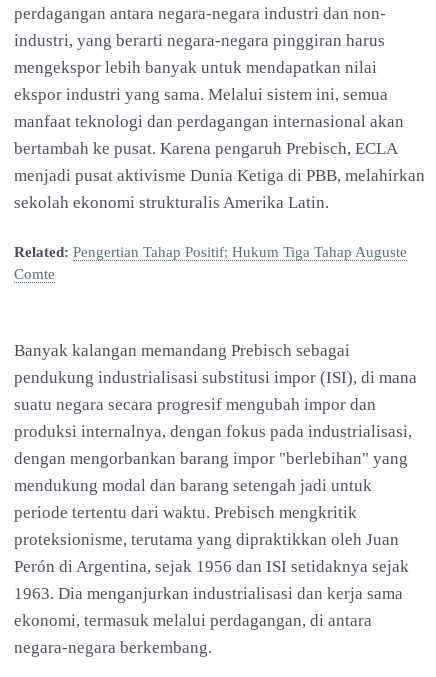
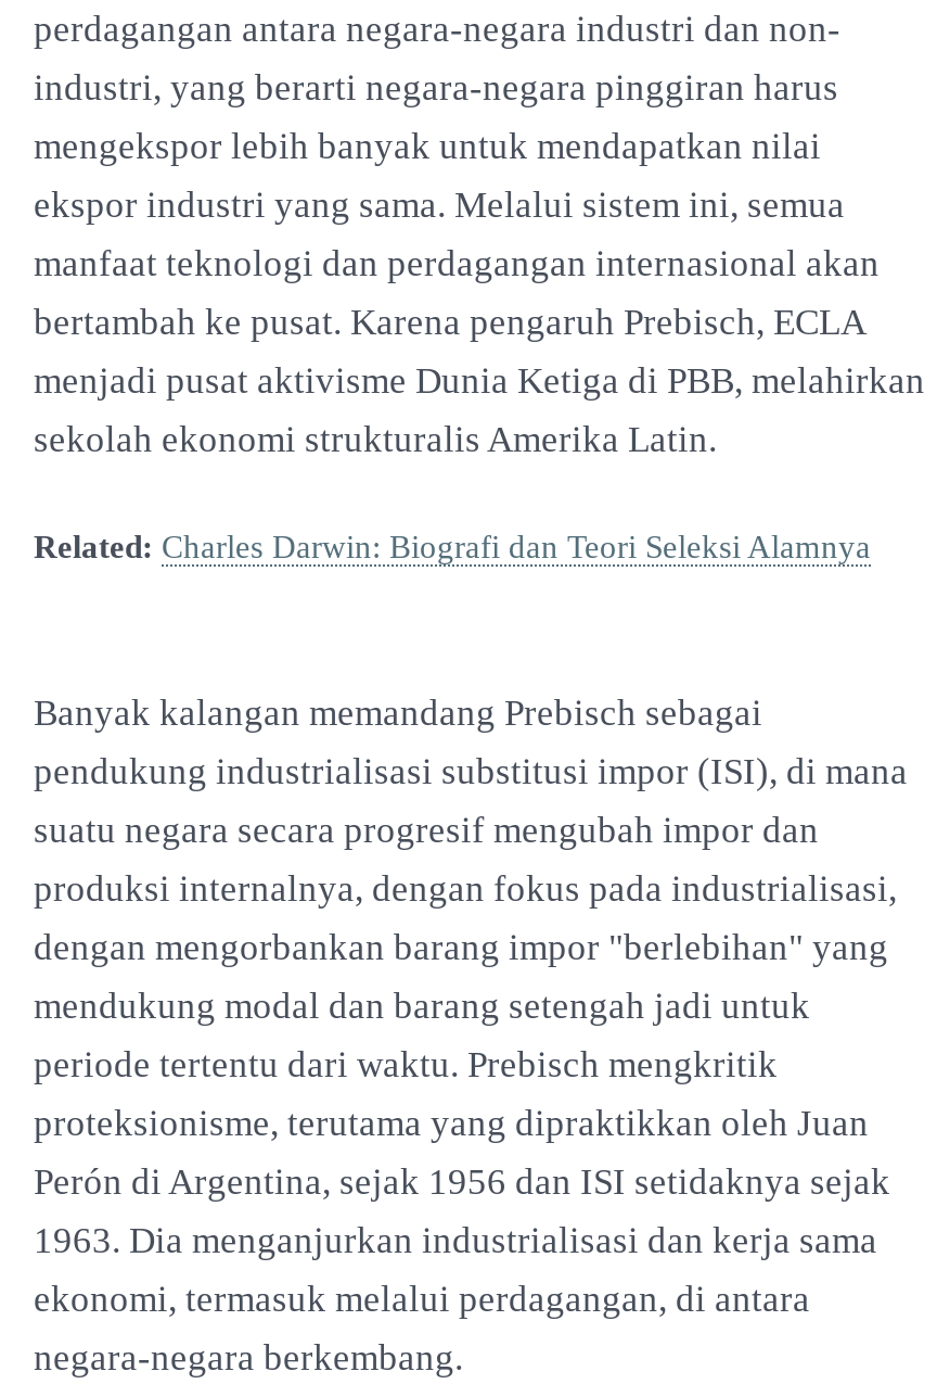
- Related: Pengertian Tahap Positif; Hukum Tiga Tahap Auguste
- Comte
+ Related: Charles Darwin: Biografi dan Teori Seleksi Alamnya
